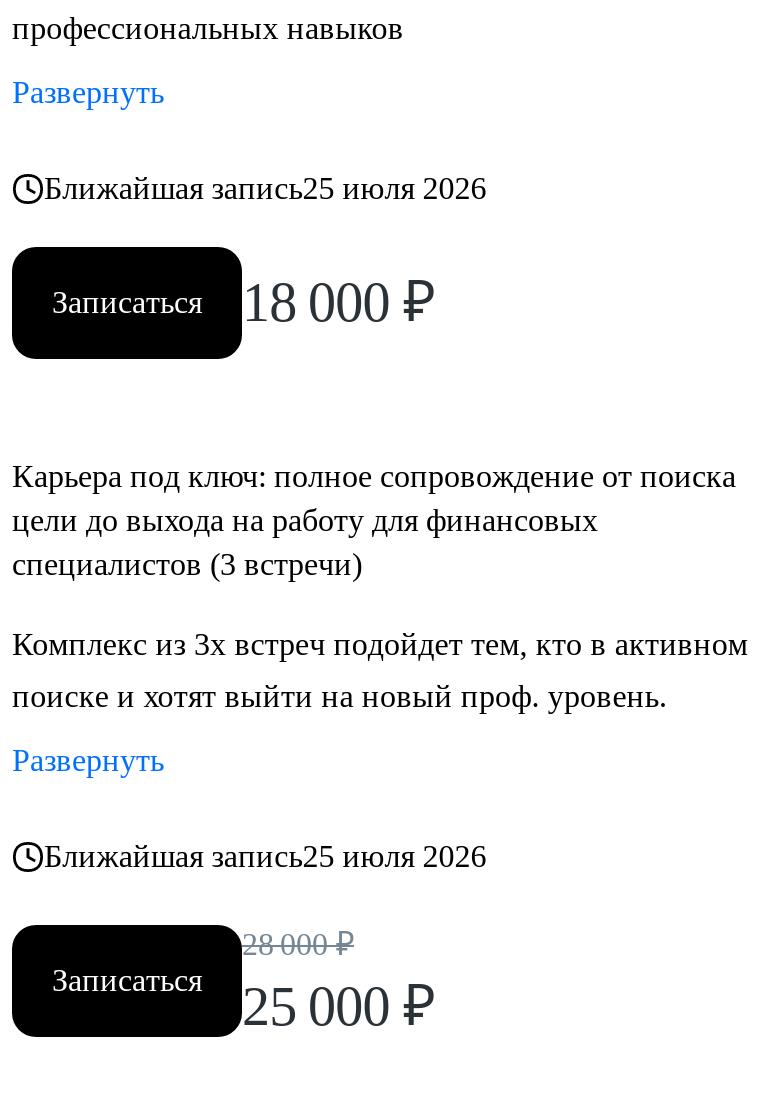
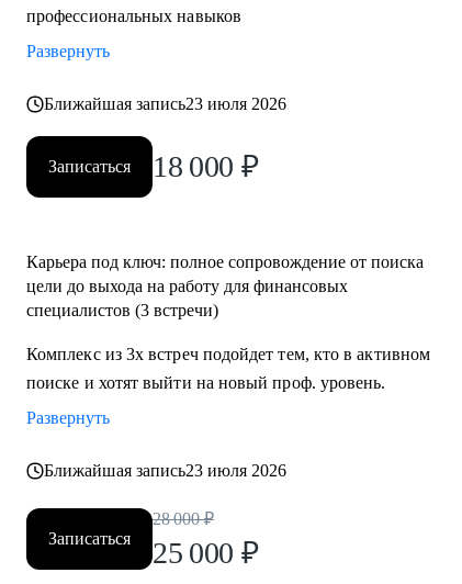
- Ближайшая запись25 июля 2026
+ Ближайшая запись23 июля 2026

- Ближайшая запись25 июля 2026
+ Ближайшая запись23 июля 2026
